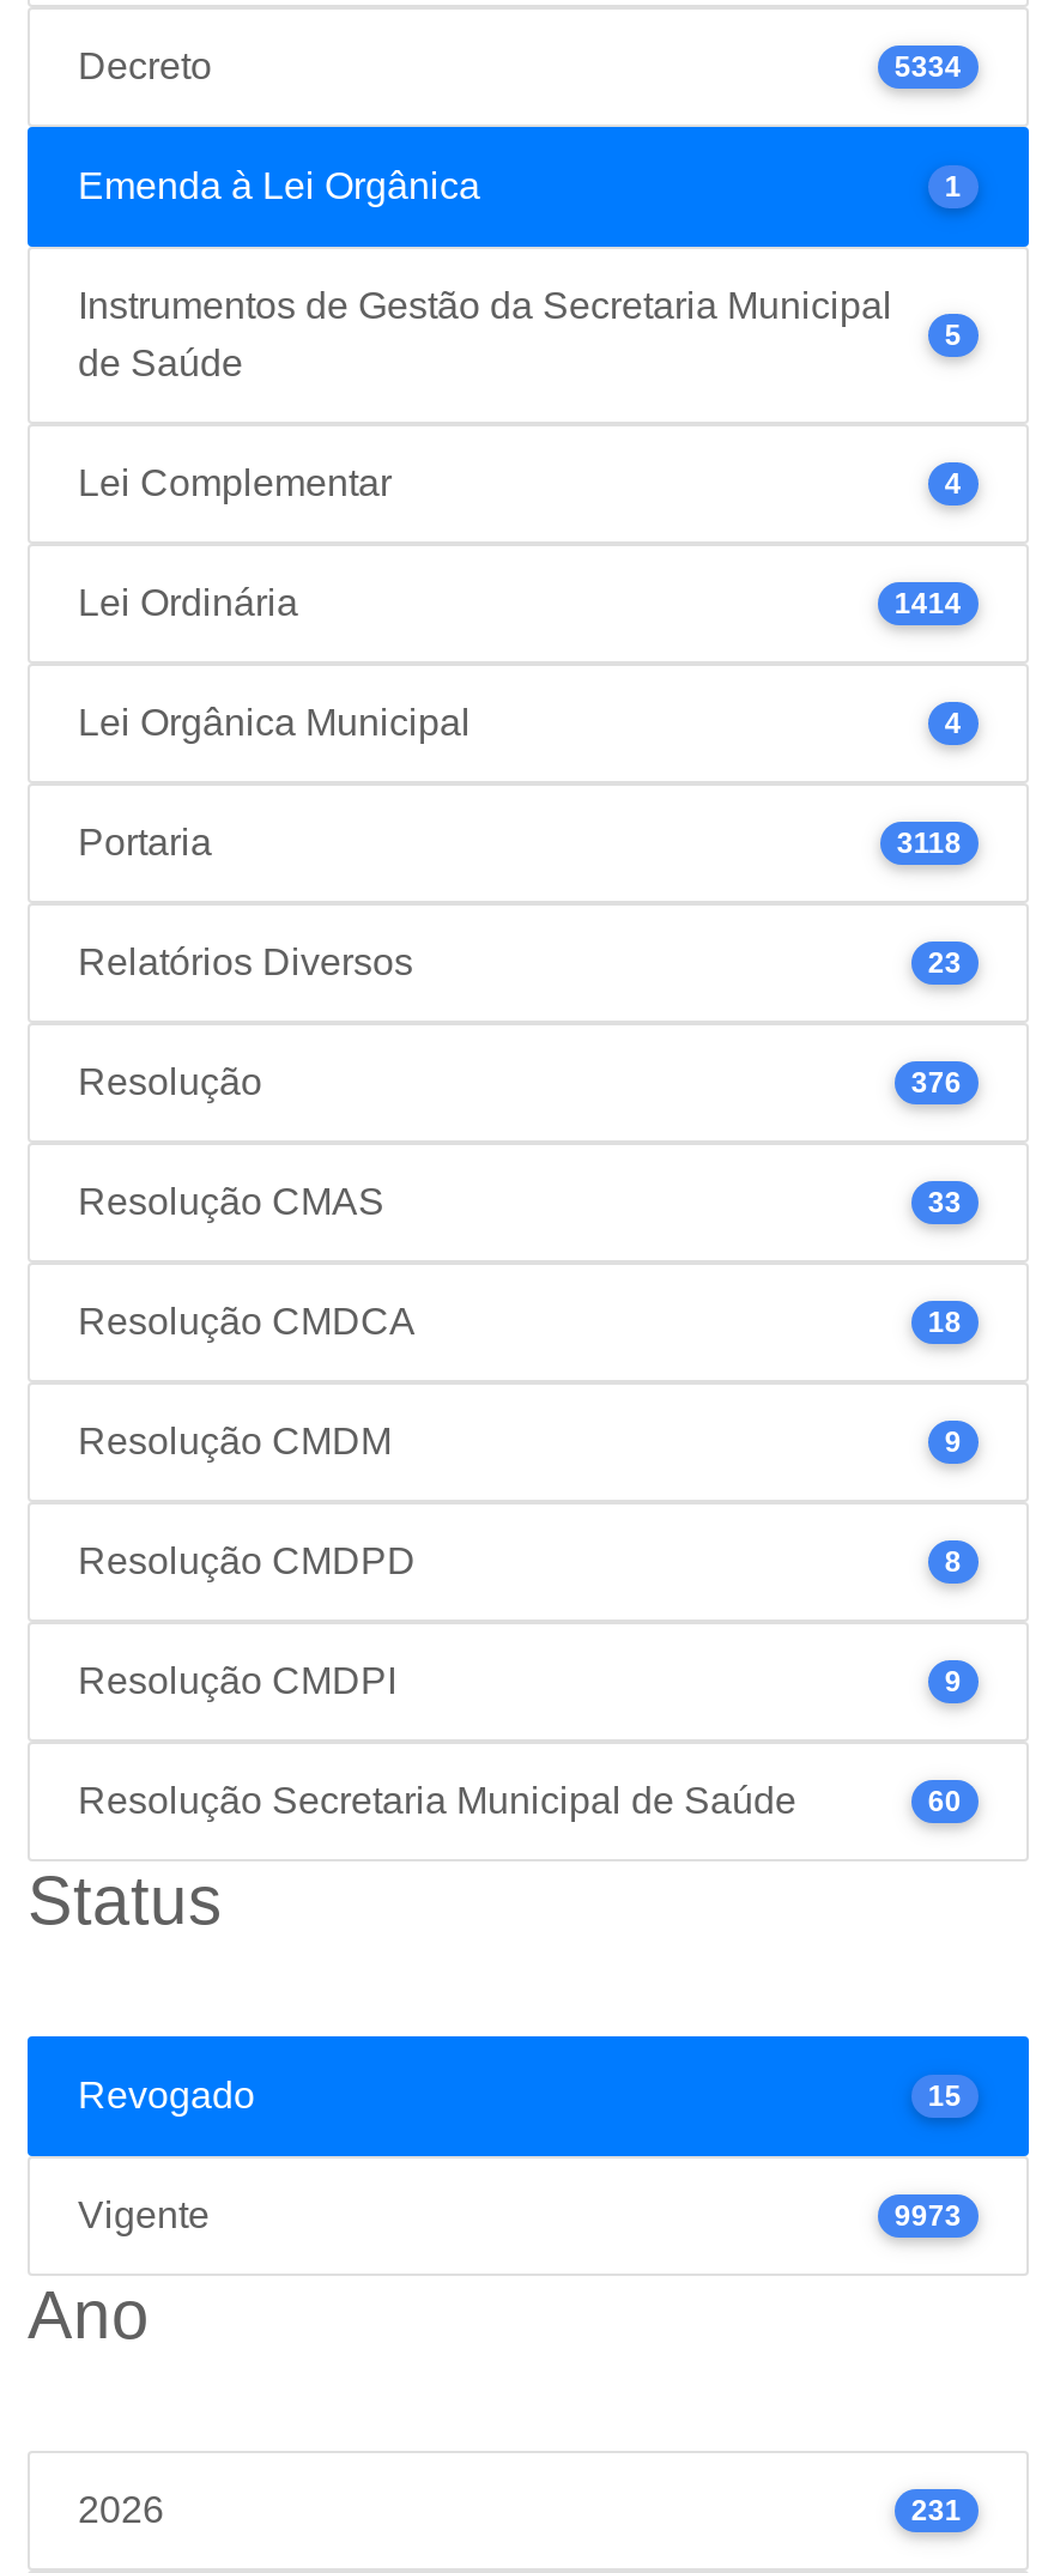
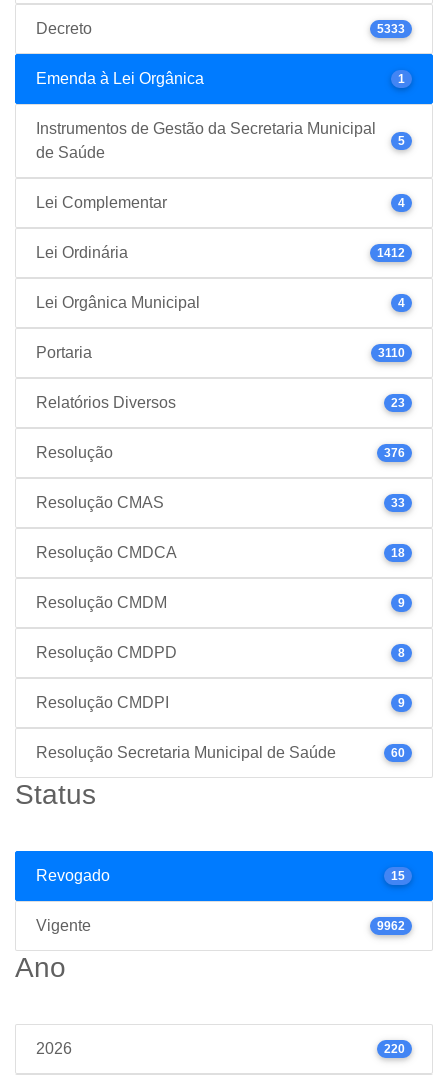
- 5334
+ 5333

- 1414
+ 1412

- 3118
+ 3110

- 9973
+ 9962

- 231
+ 220
